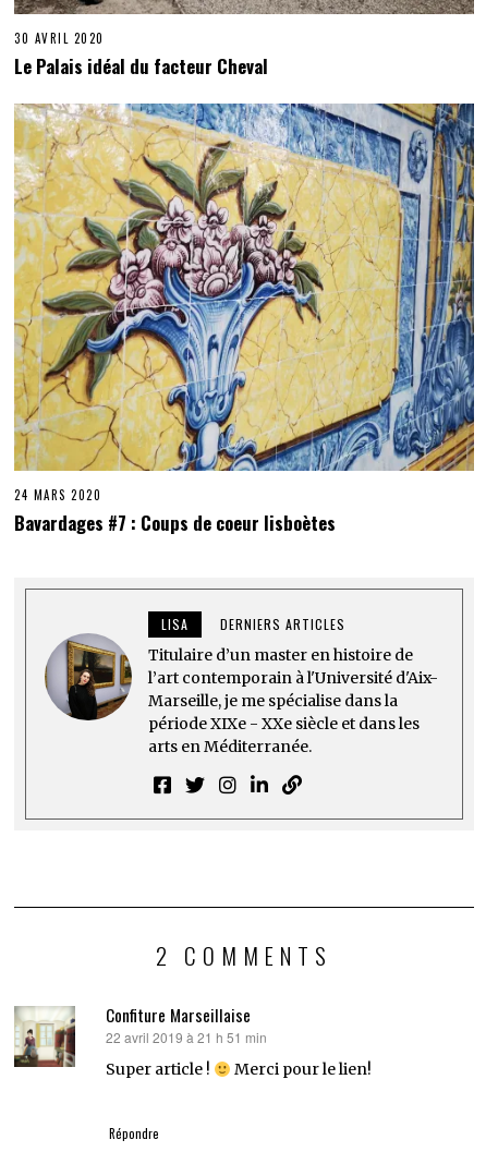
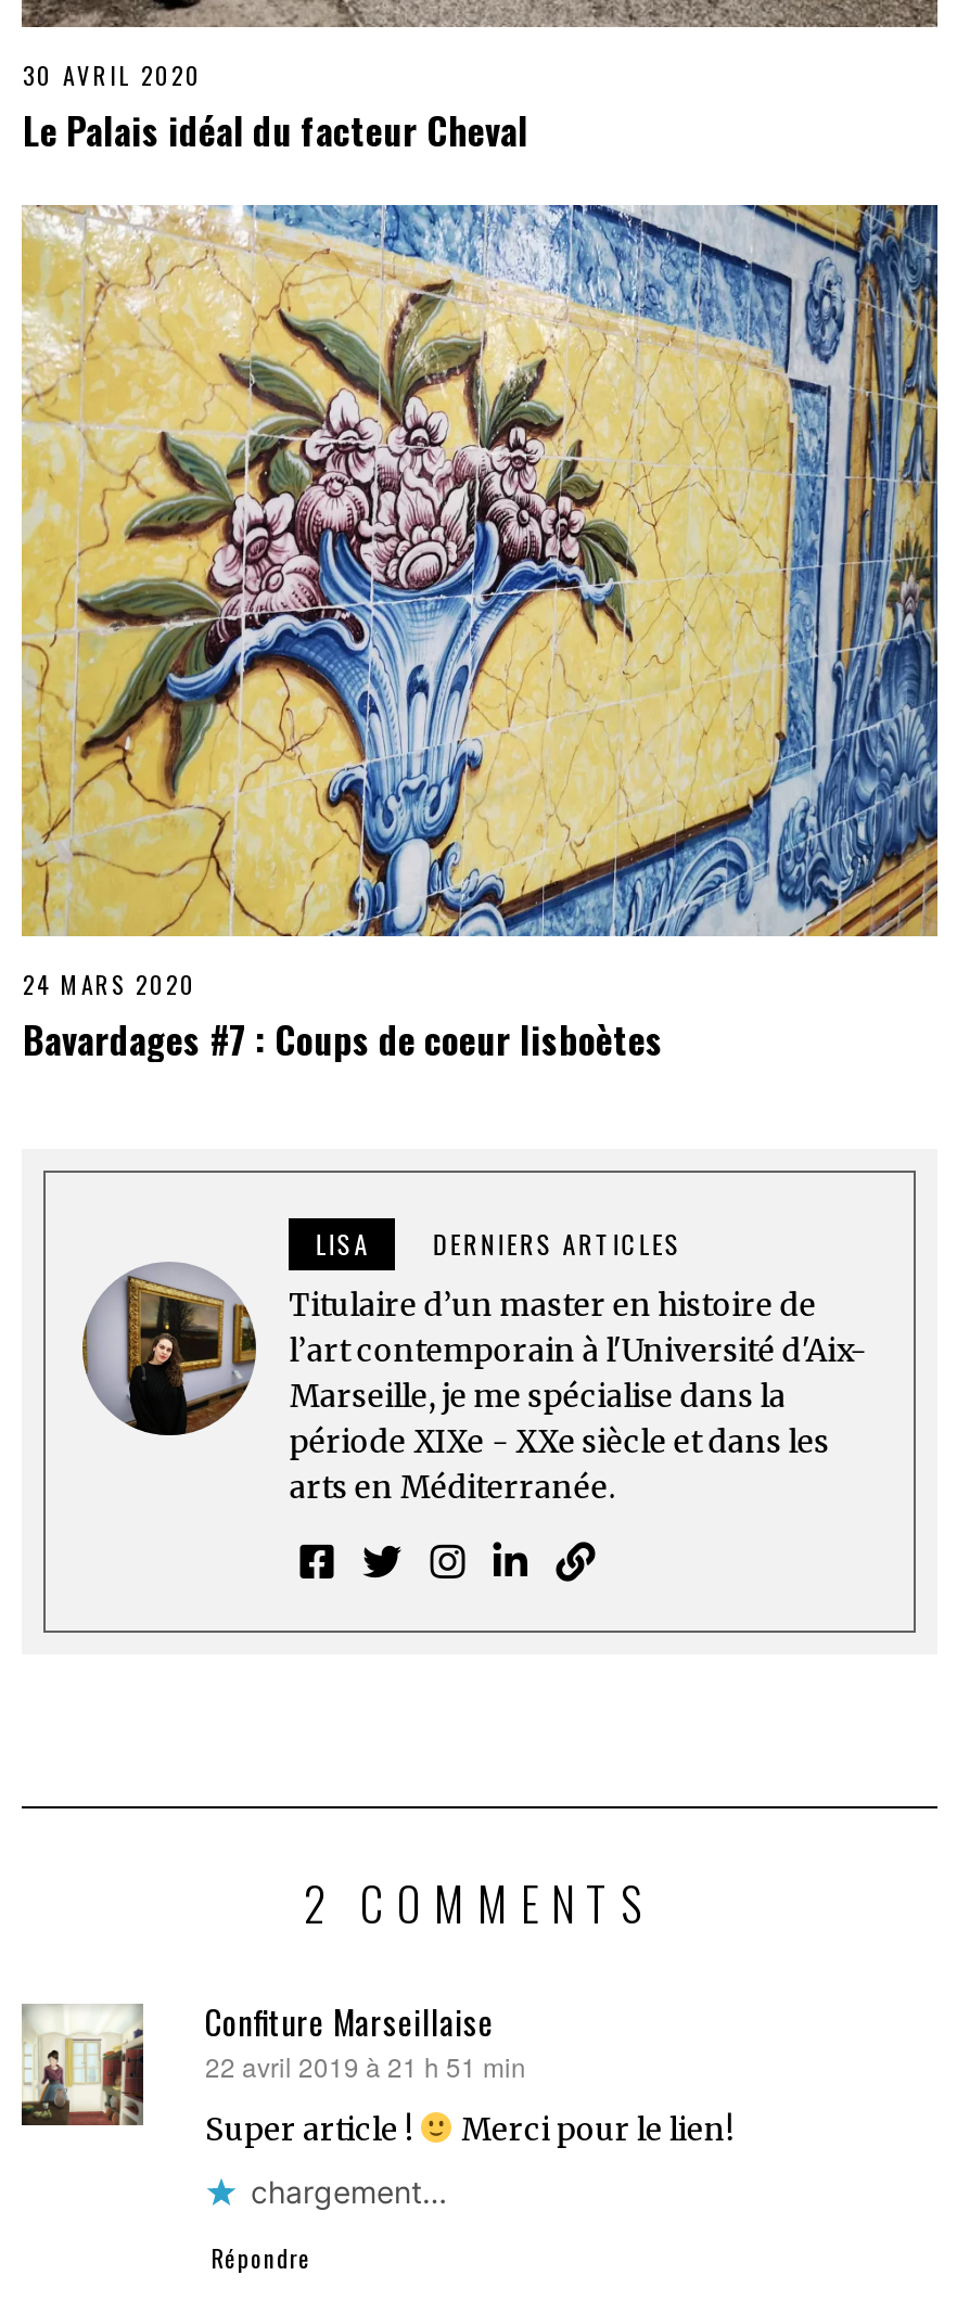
+ chargement…
